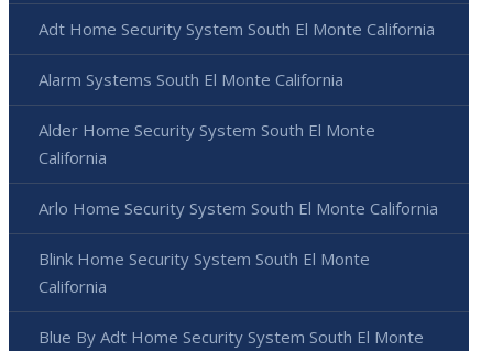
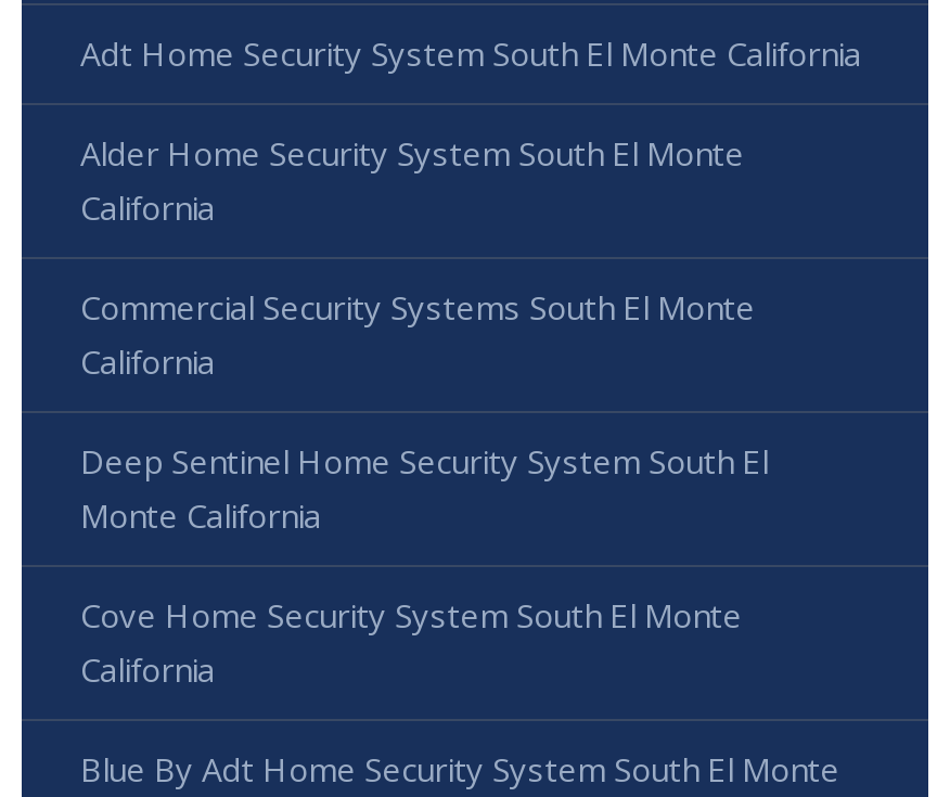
- Alarm Systems South El Monte California

moved up: Alder Home Security System South El Monte | California

- Arlo Home Security System South El Monte California
- Blink Home Security System South El Monte
+ Commercial Security Systems South El Monte
+ California
+ Deep Sentinel Home Security System South El
+ Monte California
+ Cove Home Security System South El Monte
